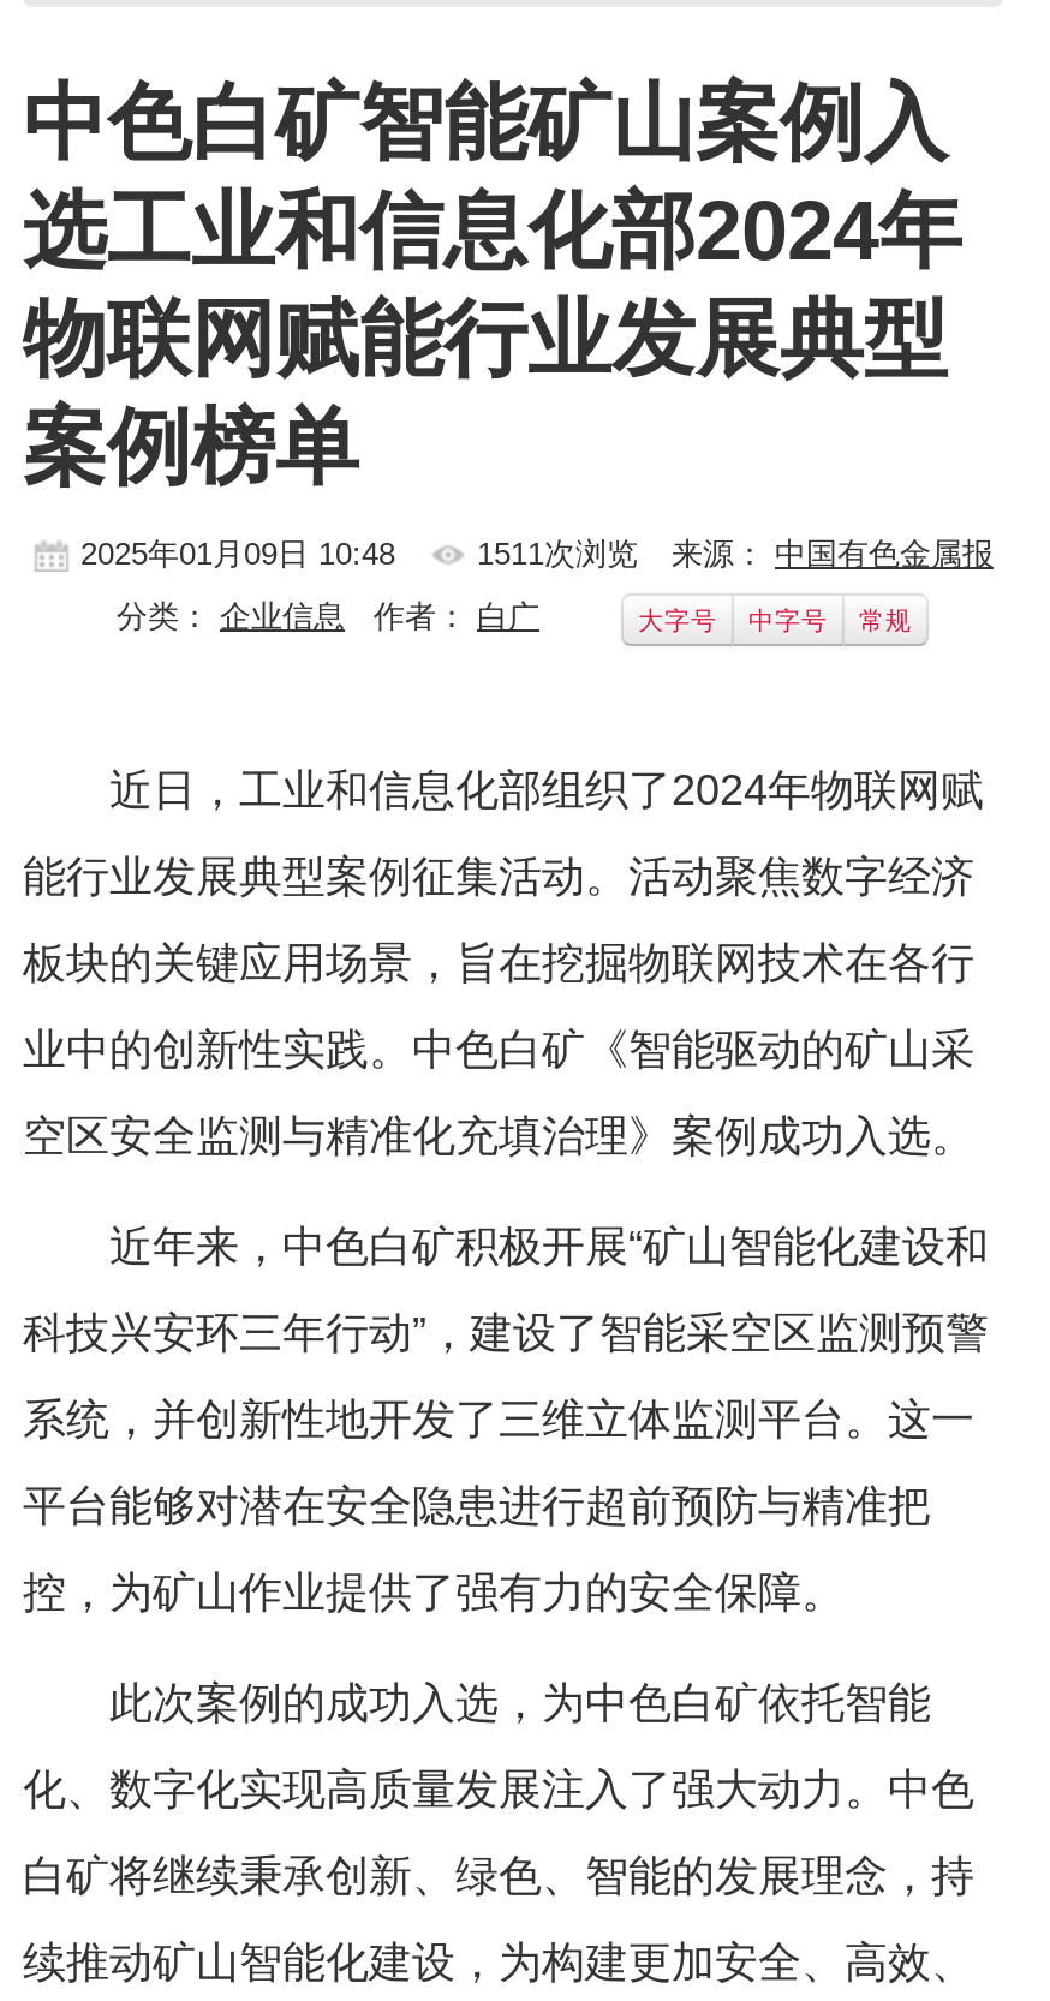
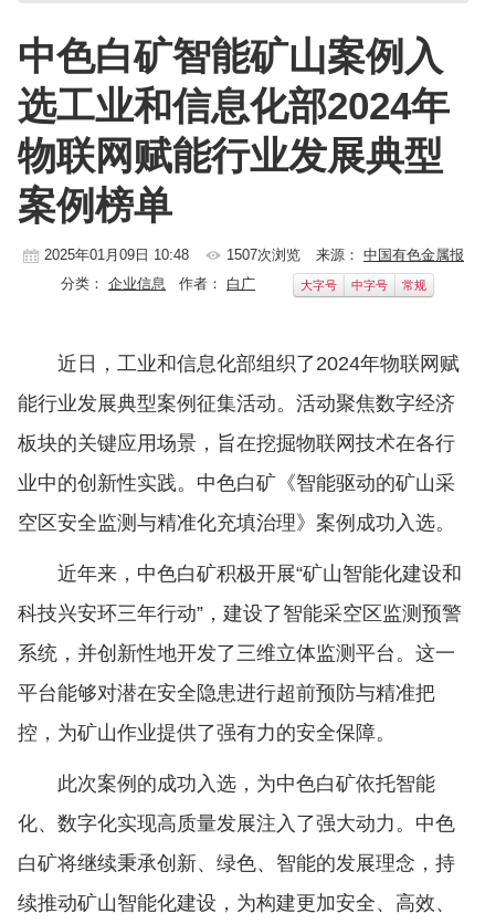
- 1511次浏览
+ 1507次浏览
